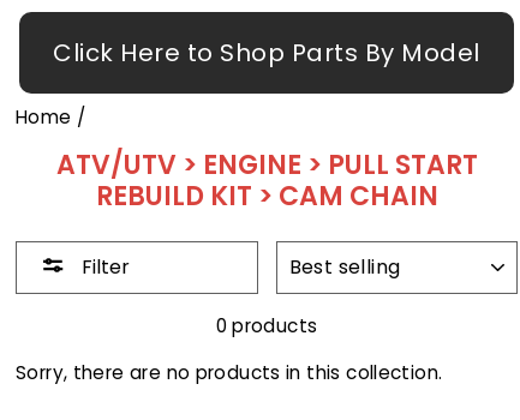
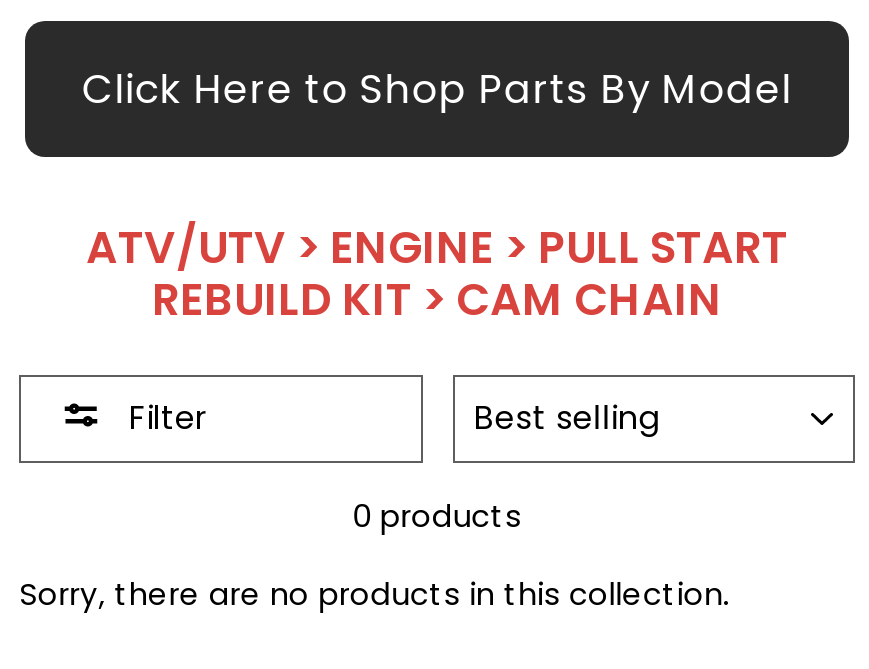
- Home /
